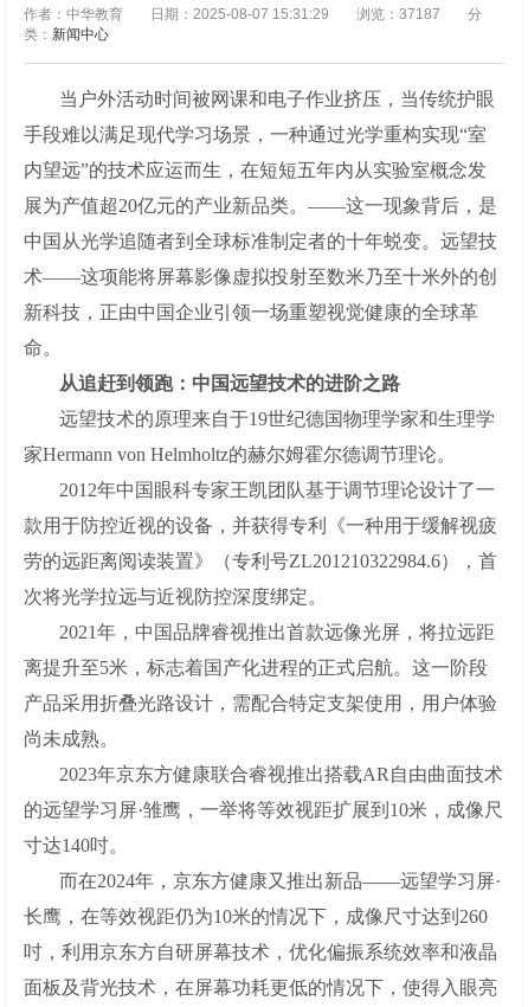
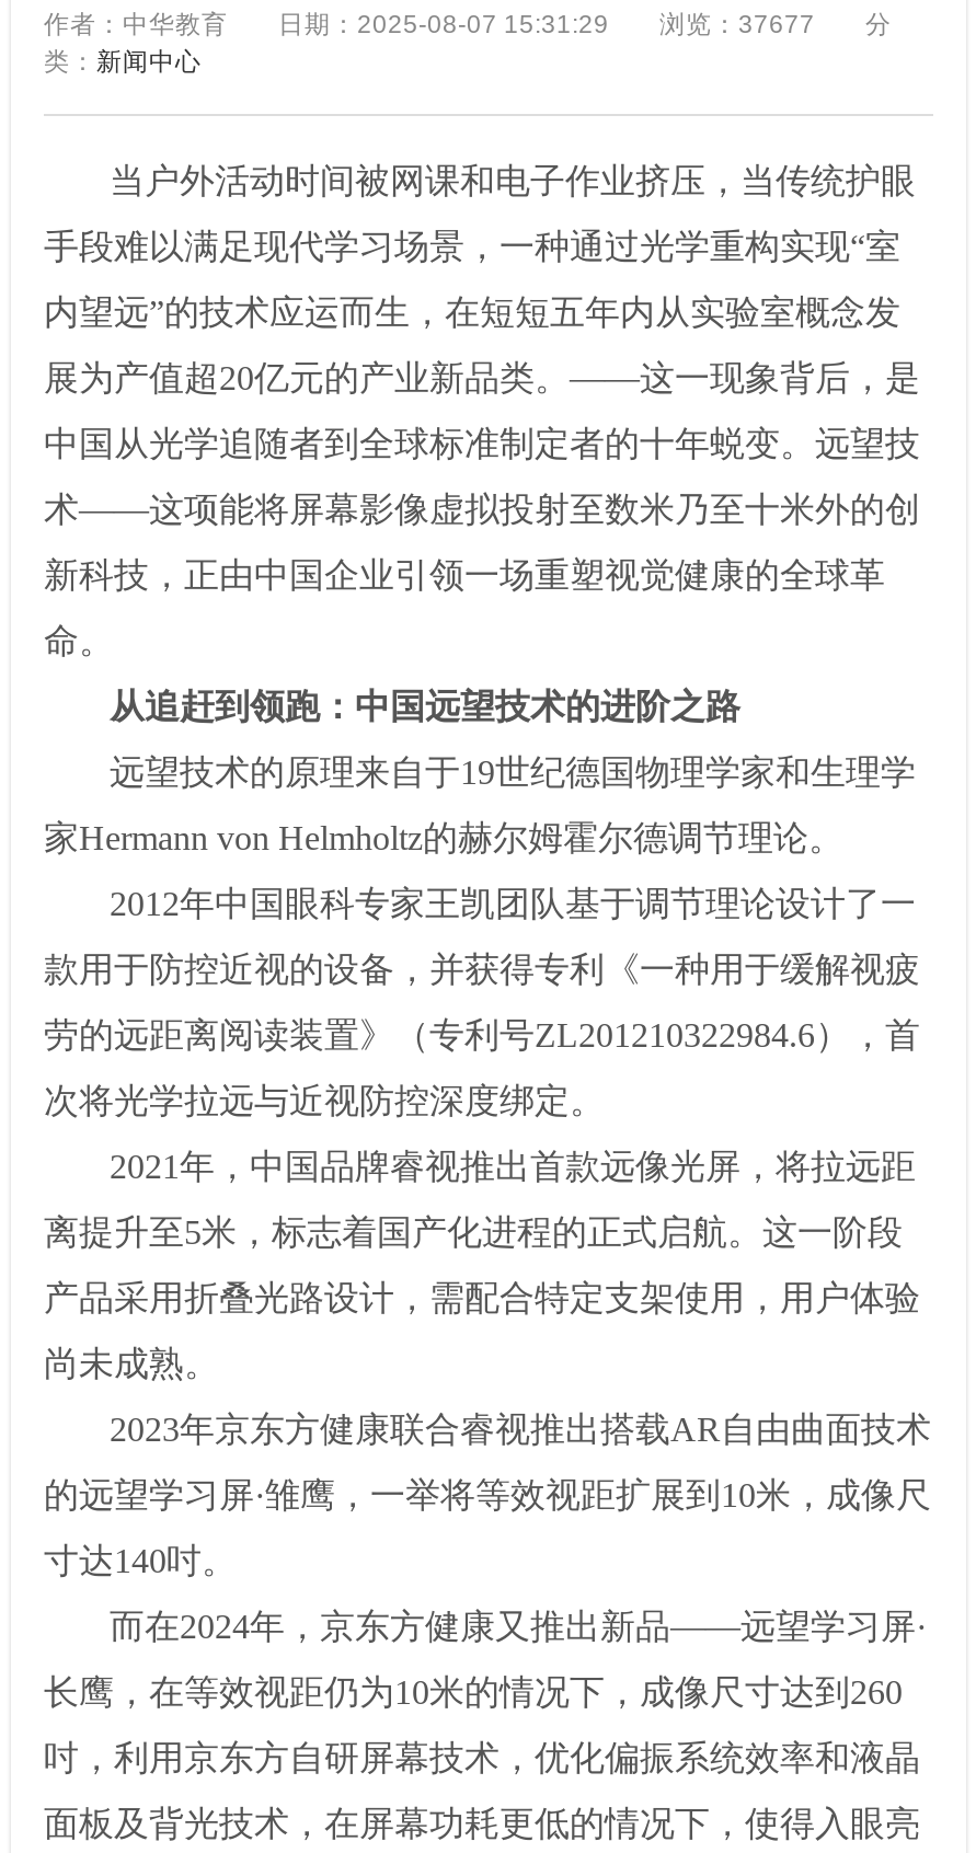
- 作者：中华教育 日期：2025-08-07 15:31:29 浏览：37187 分
+ 作者：中华教育 日期：2025-08-07 15:31:29 浏览：37677 分
